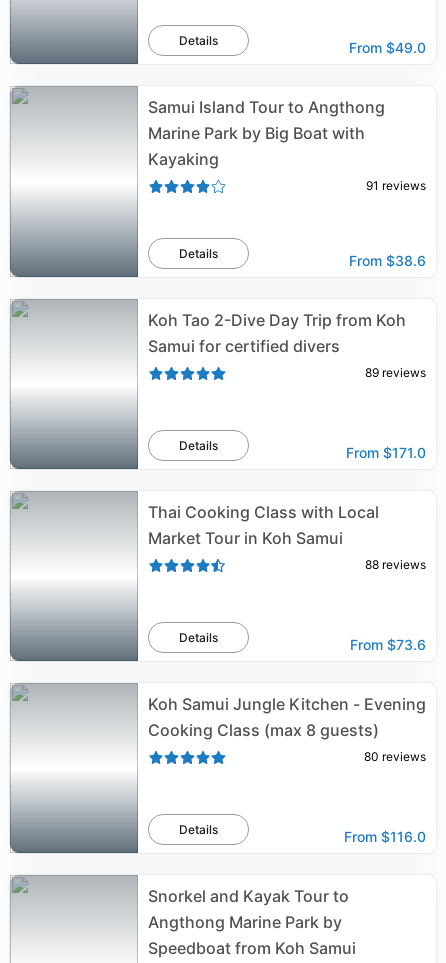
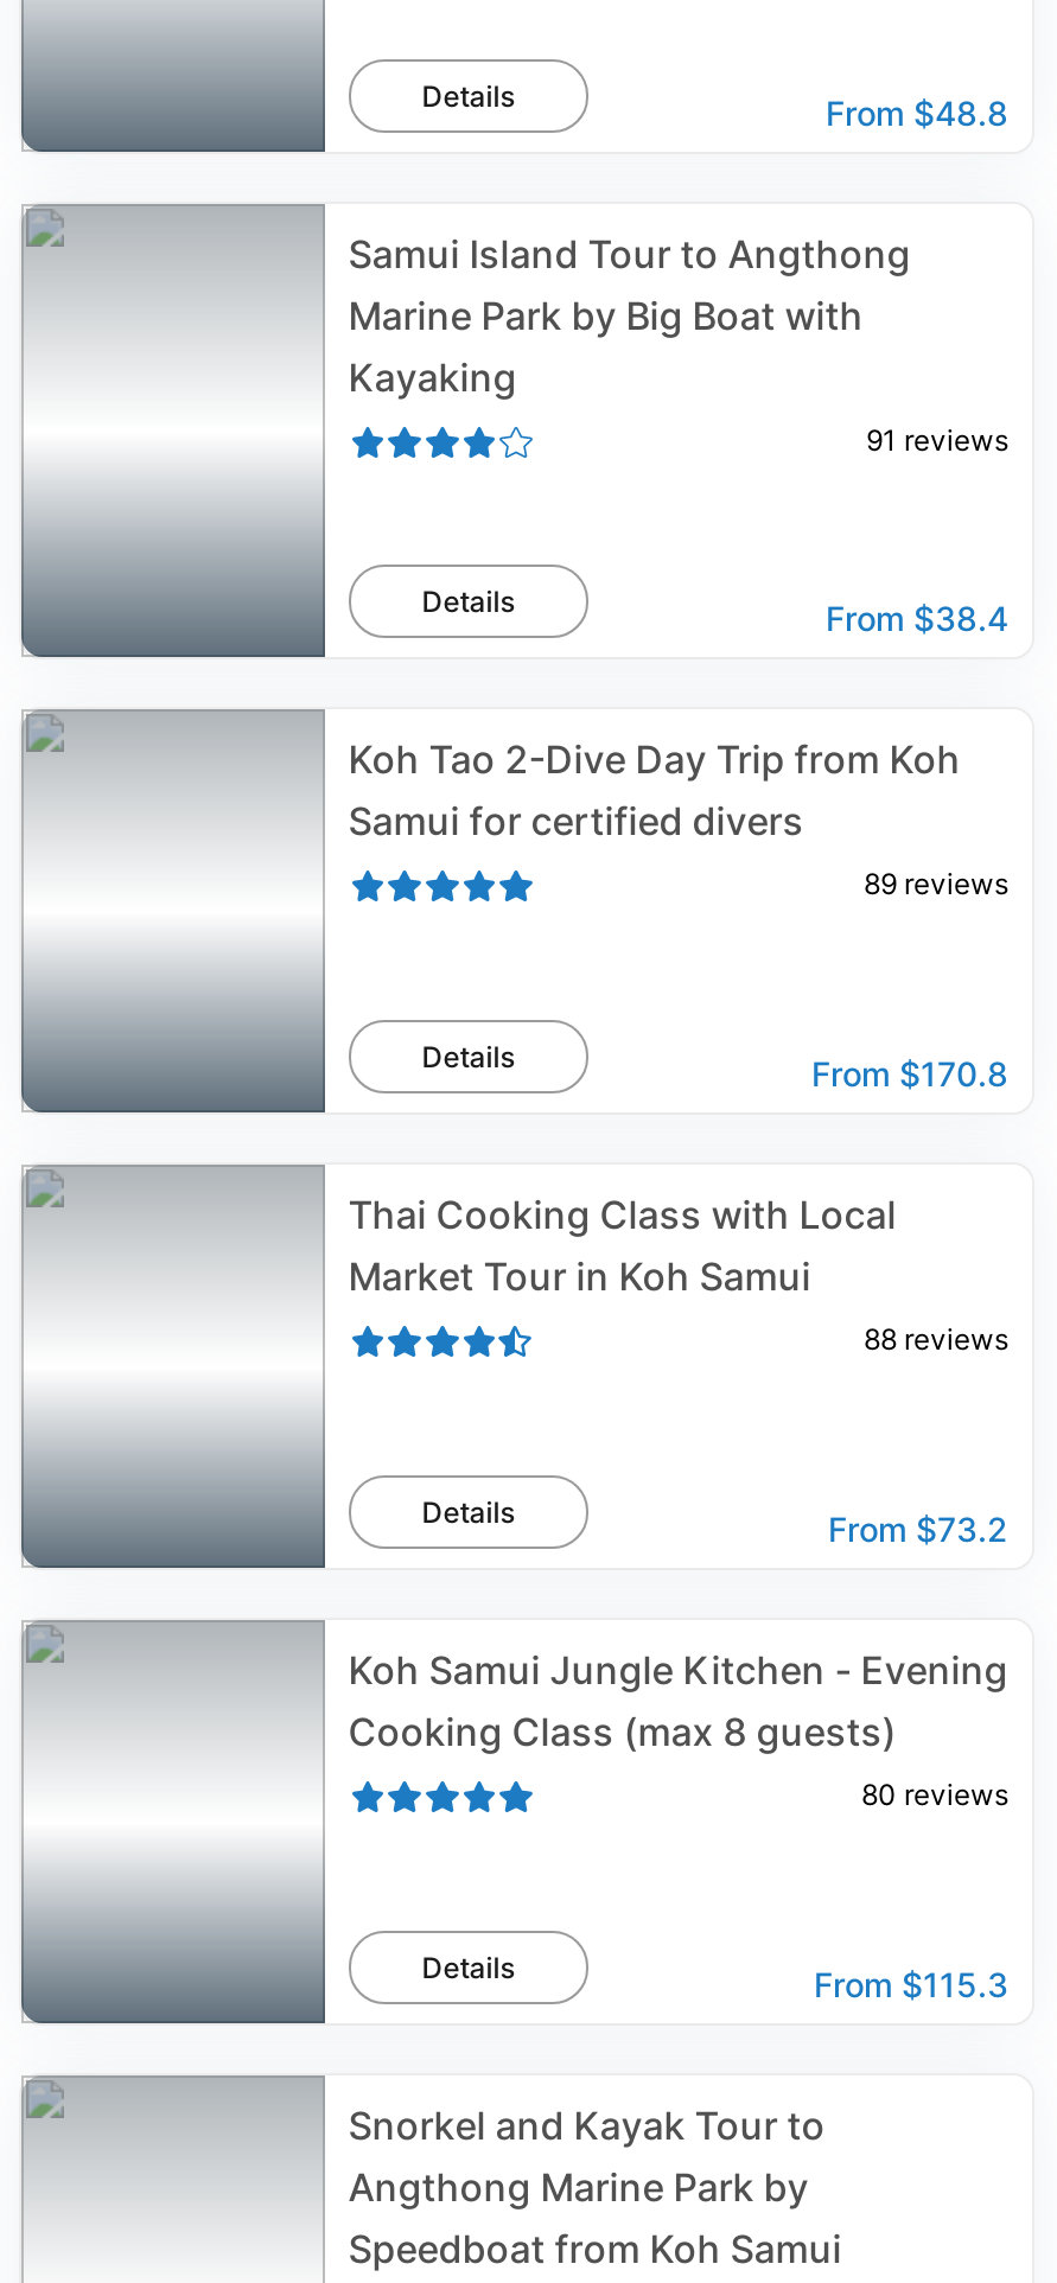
- From $49.0
+ From $48.8

- From $38.6
+ From $38.4

- From $171.0
+ From $170.8

- From $73.6
+ From $73.2

- From $116.0
+ From $115.3
